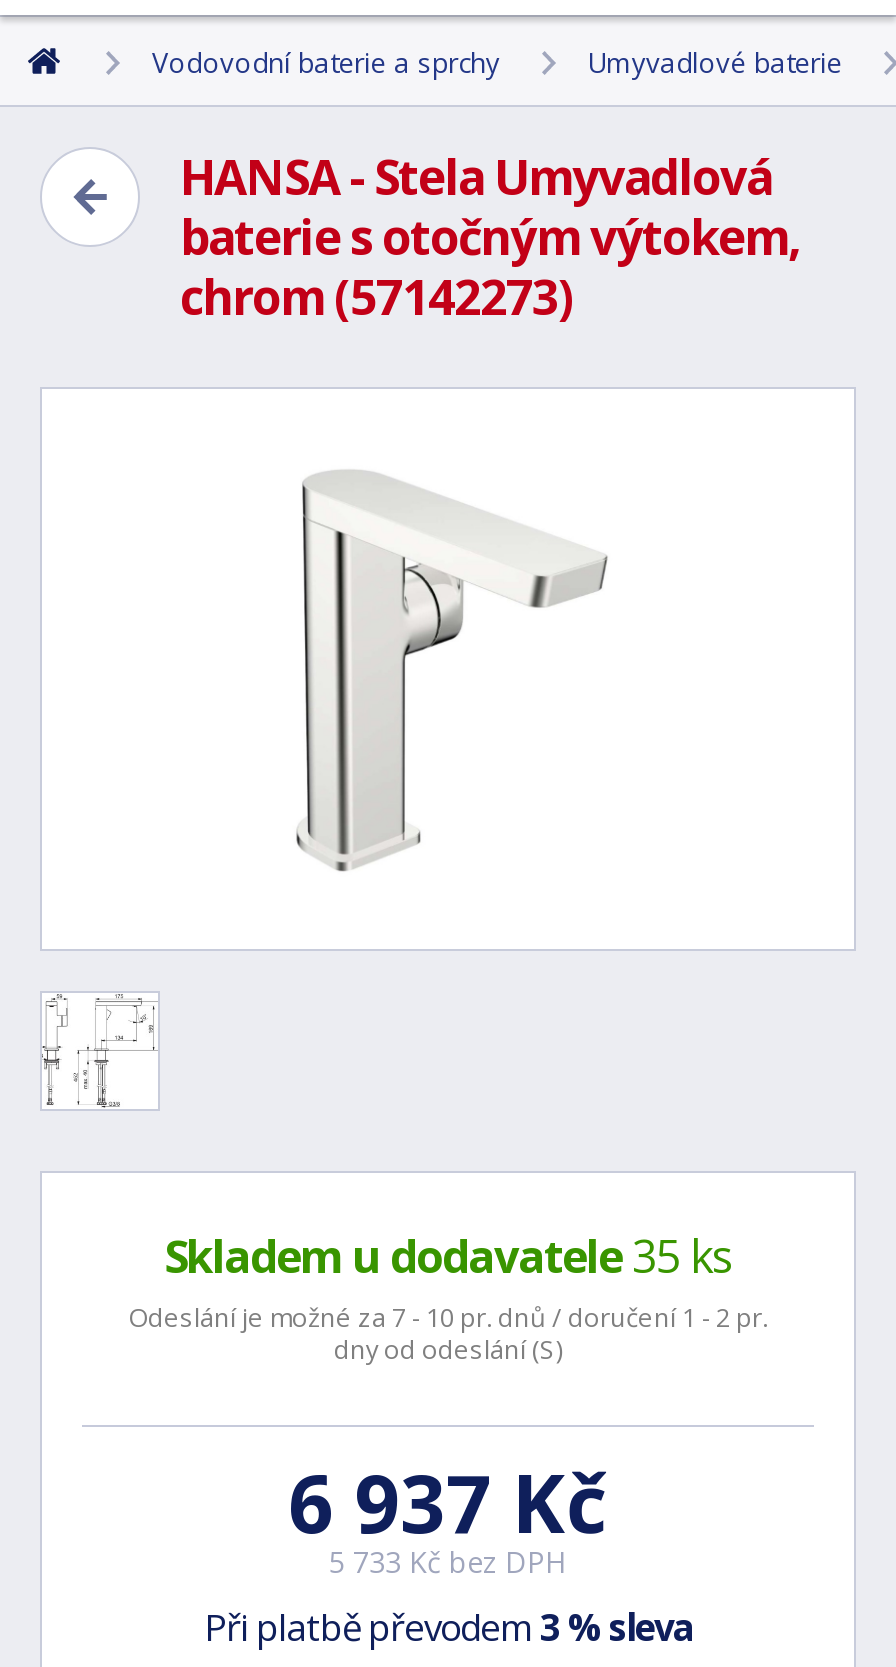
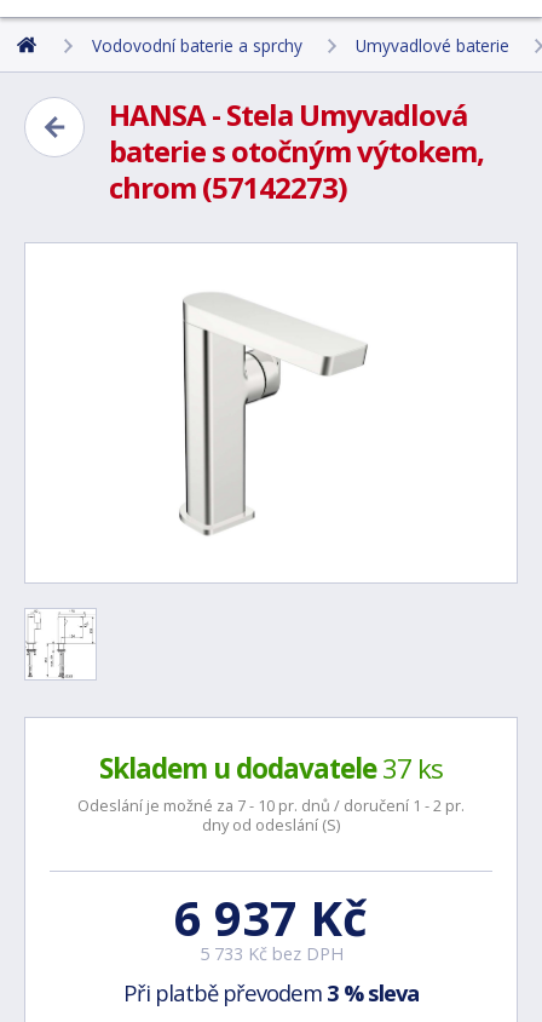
- Skladem u dodavatele 35 ks
+ Skladem u dodavatele 37 ks
